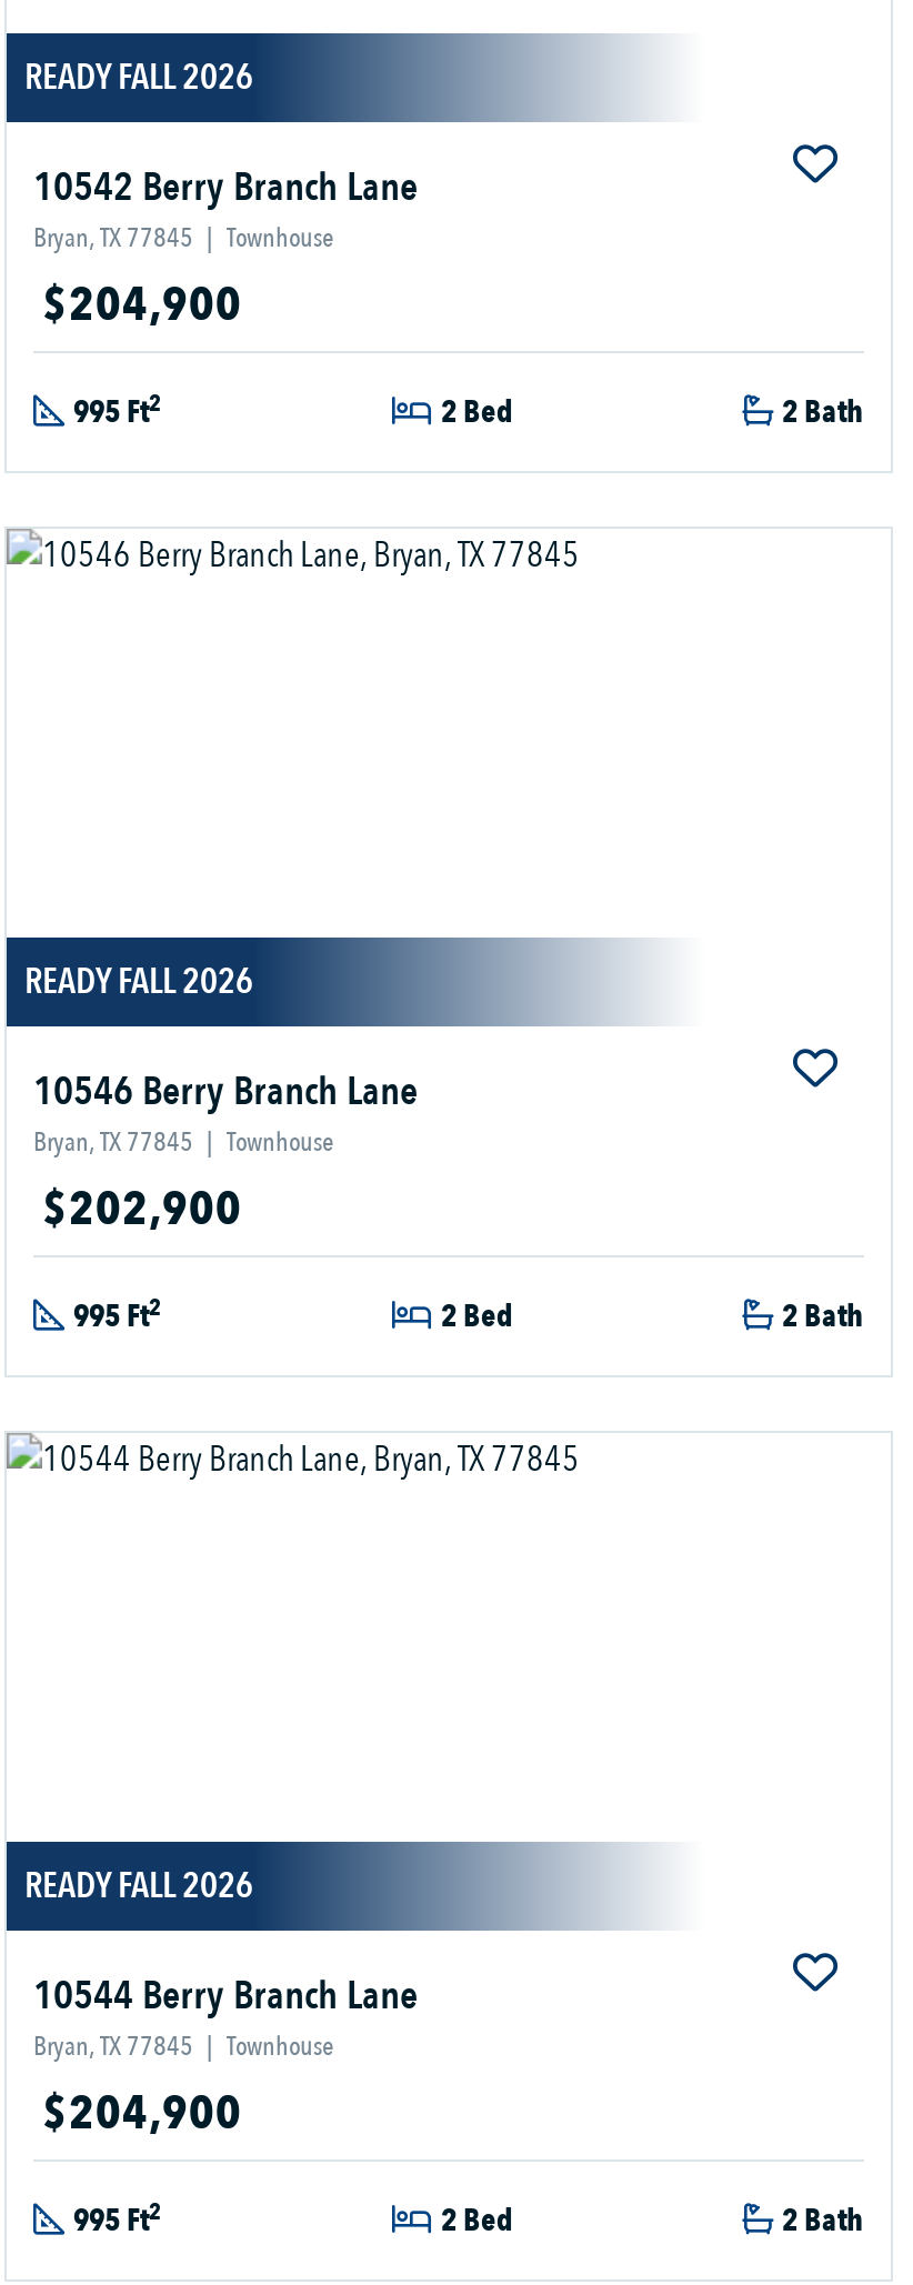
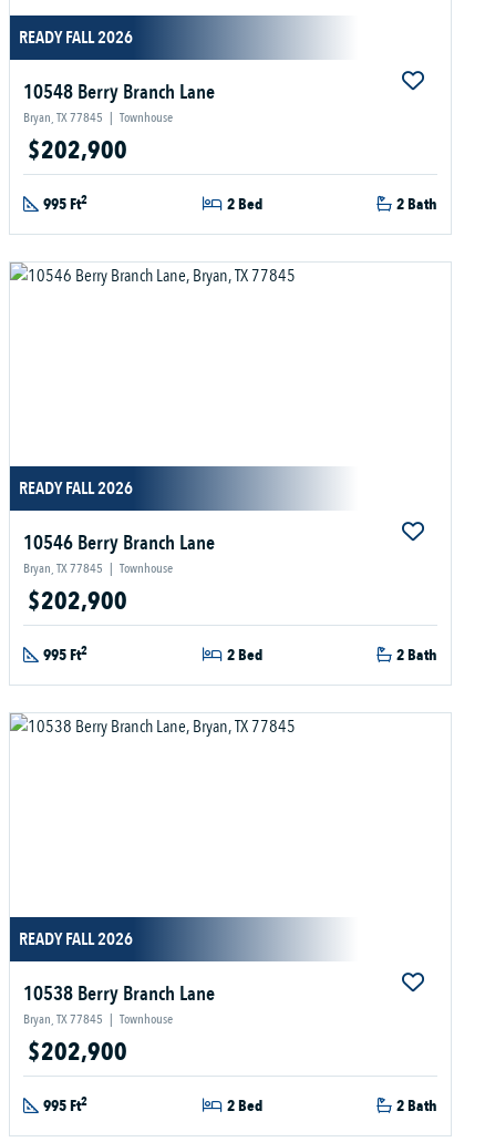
- 10542 Berry Branch Lane
+ 10548 Berry Branch Lane

- $204,900
+ $202,900

- 10544 Berry Branch Lane
+ 10538 Berry Branch Lane

- $204,900
+ $202,900
